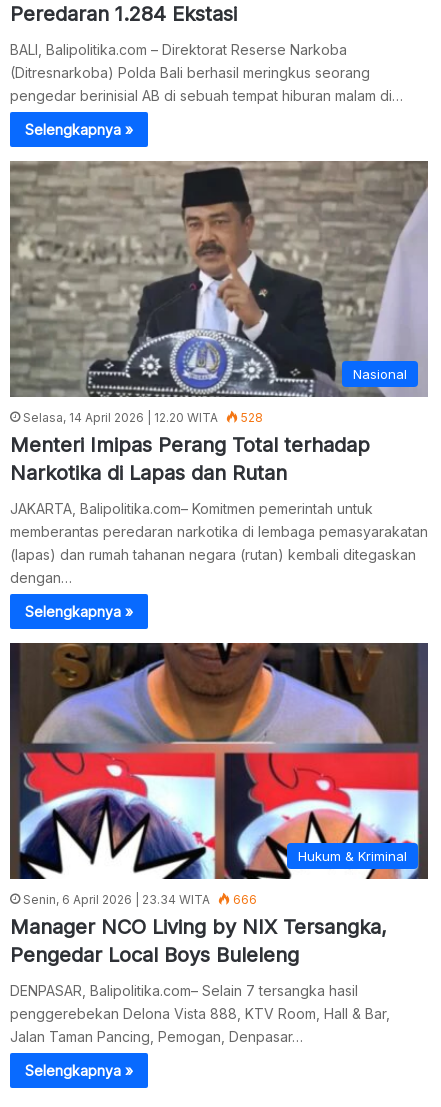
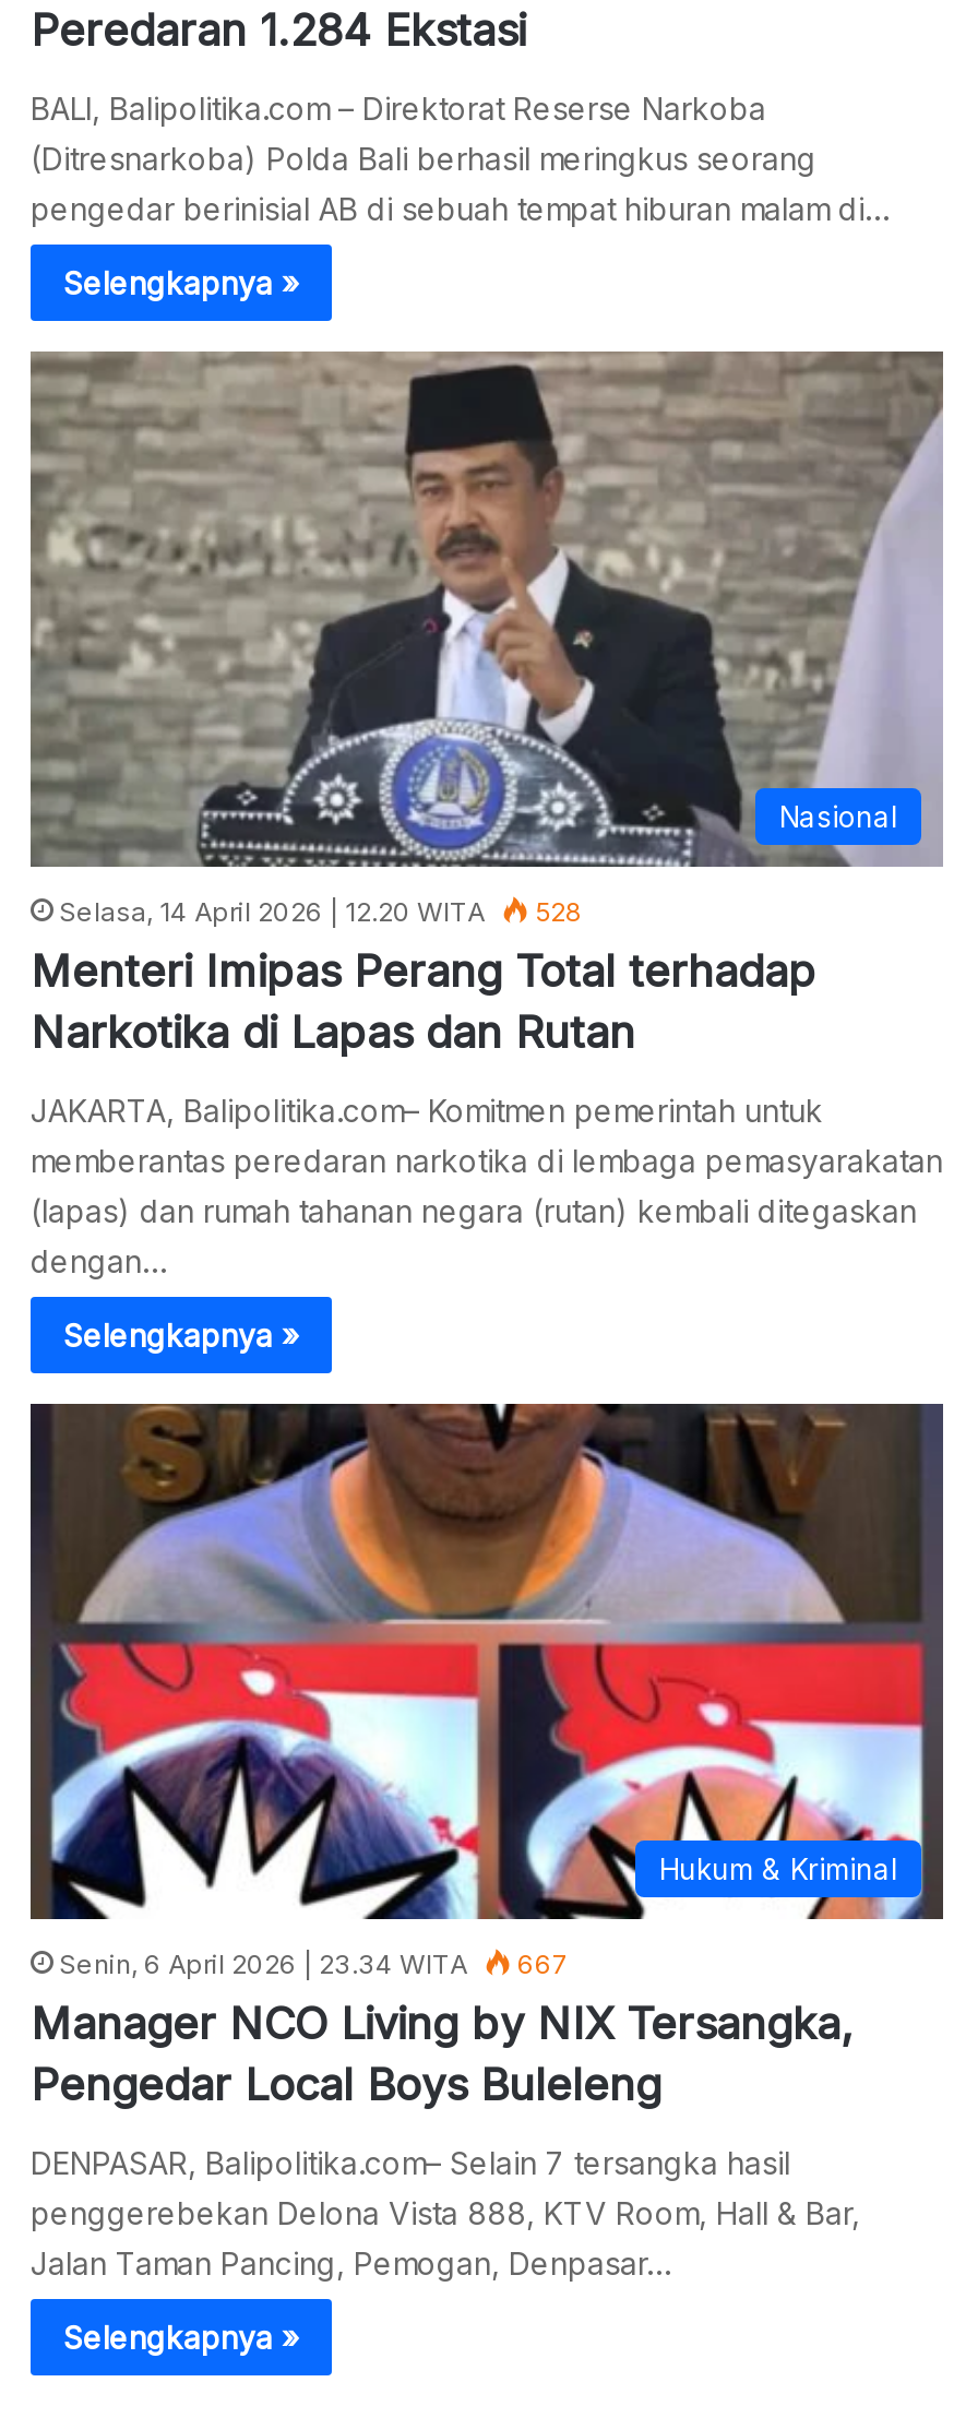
- 666
+ 667
